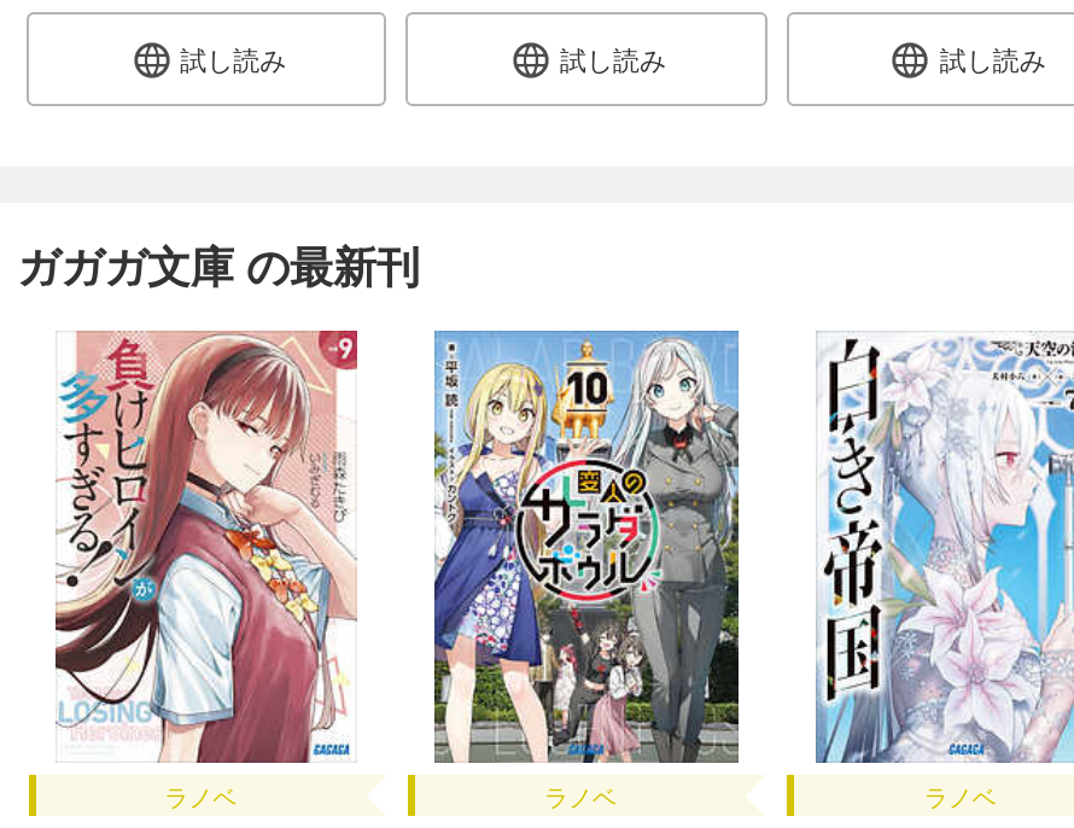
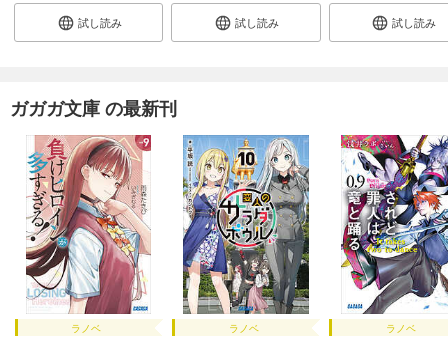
- [image]
+ [image]
